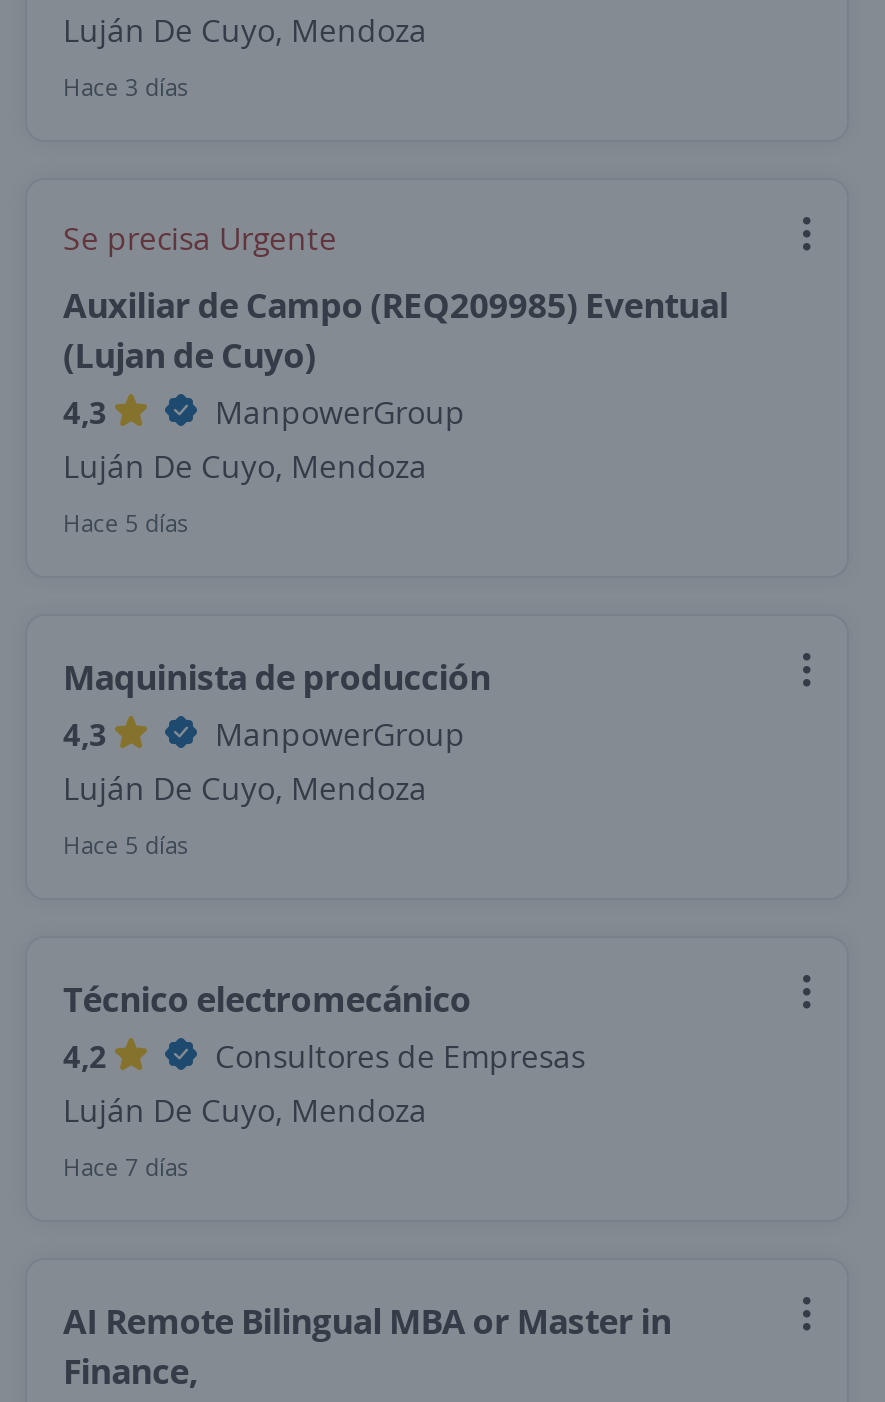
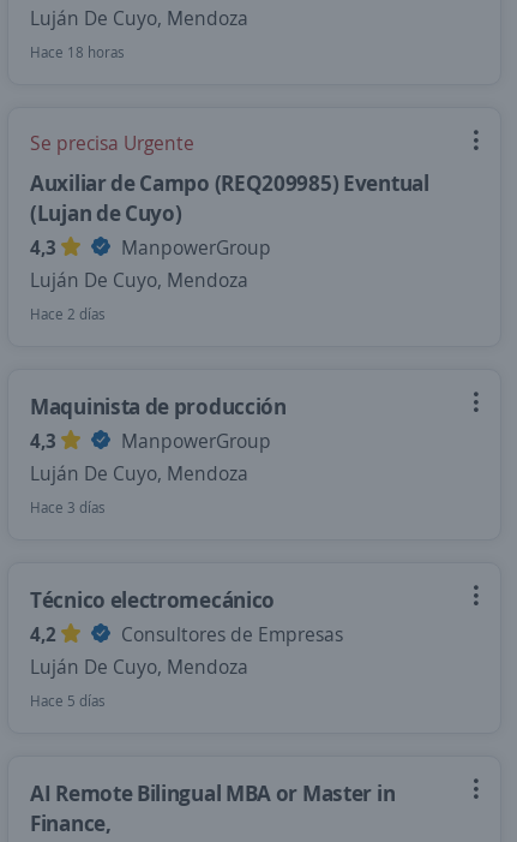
- Hace 3 días
+ Hace 18 horas

- Hace 5 días
+ Hace 2 días

- Hace 5 días
+ Hace 3 días

- Hace 7 días
+ Hace 5 días
